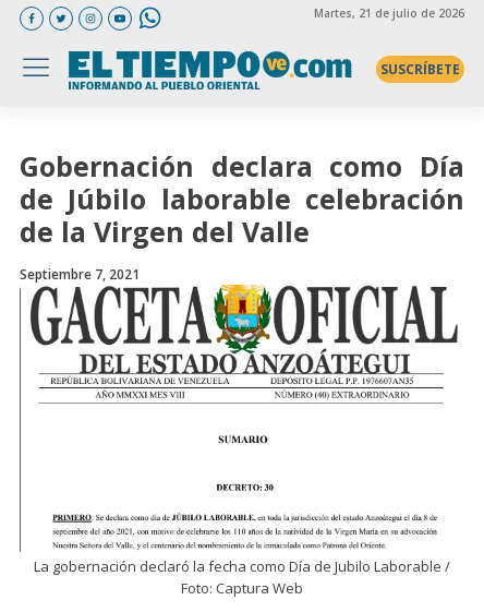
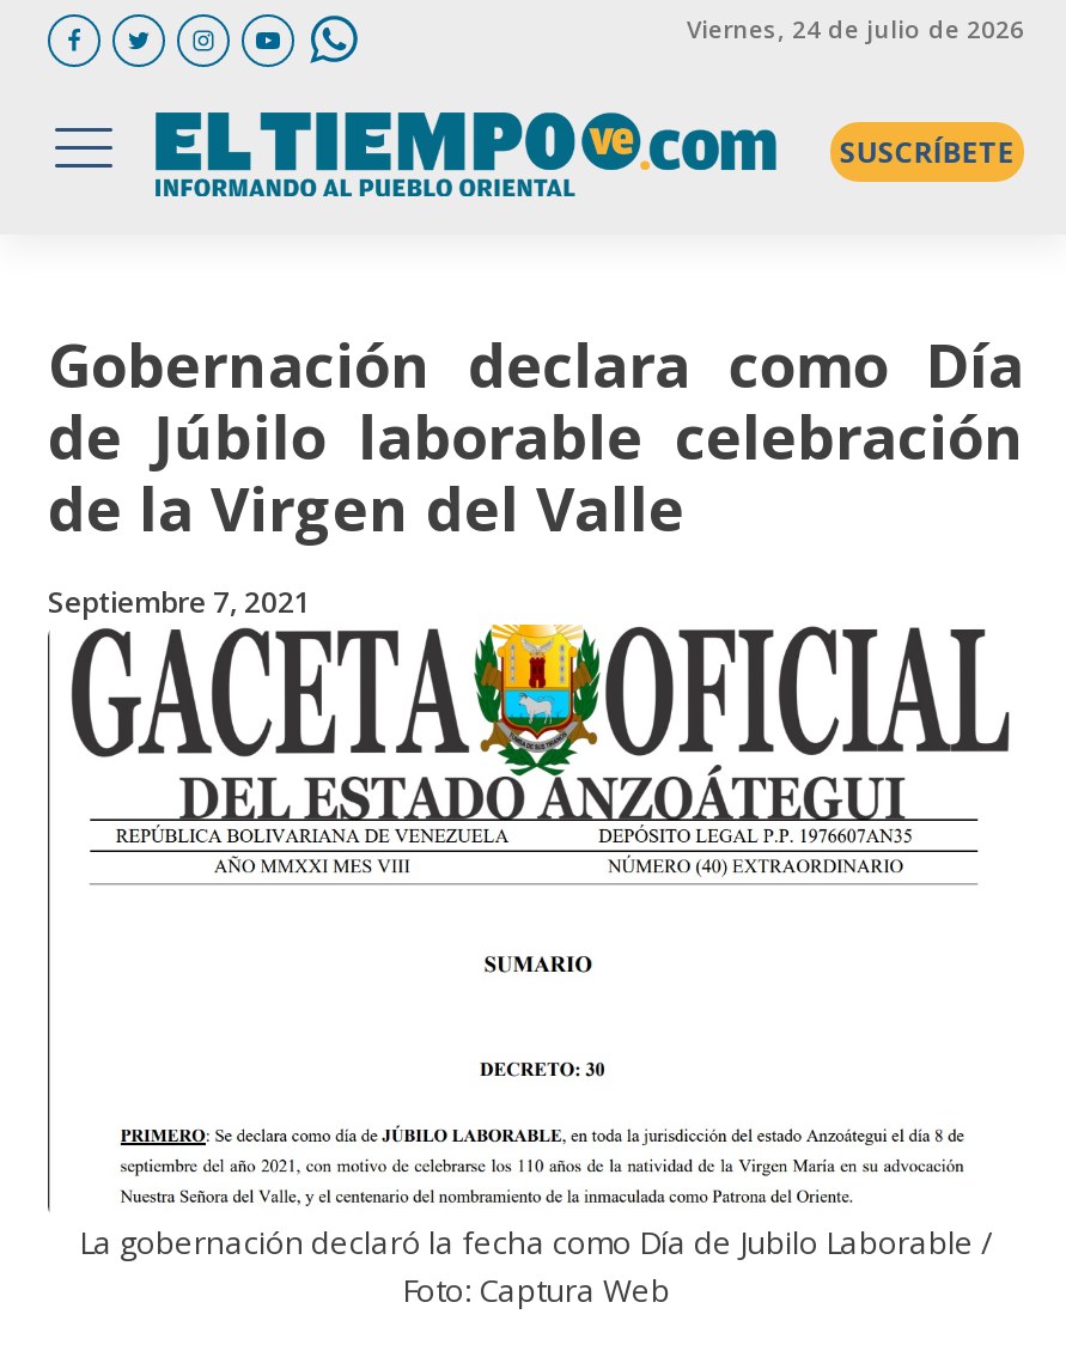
- Martes, 21 de julio de 2026
+ Viernes, 24 de julio de 2026
